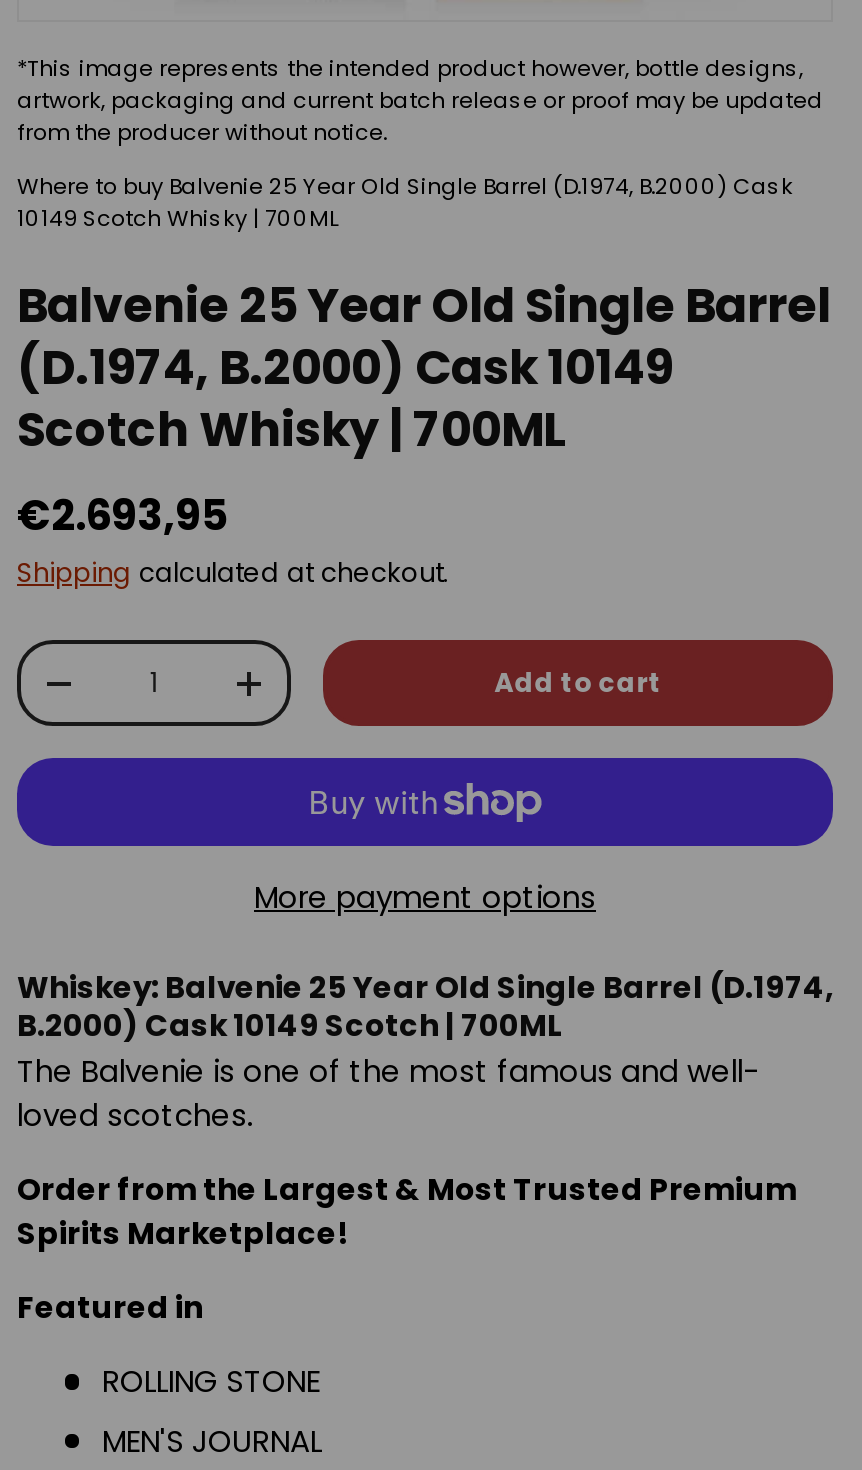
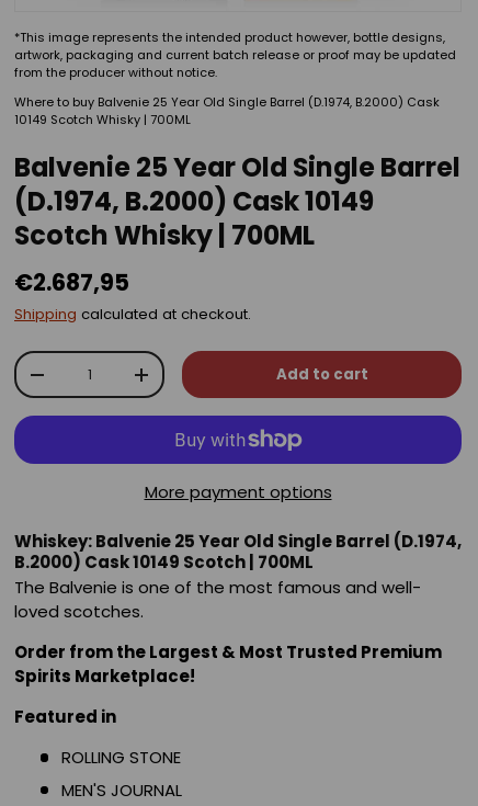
- €2.693,95
+ €2.687,95
